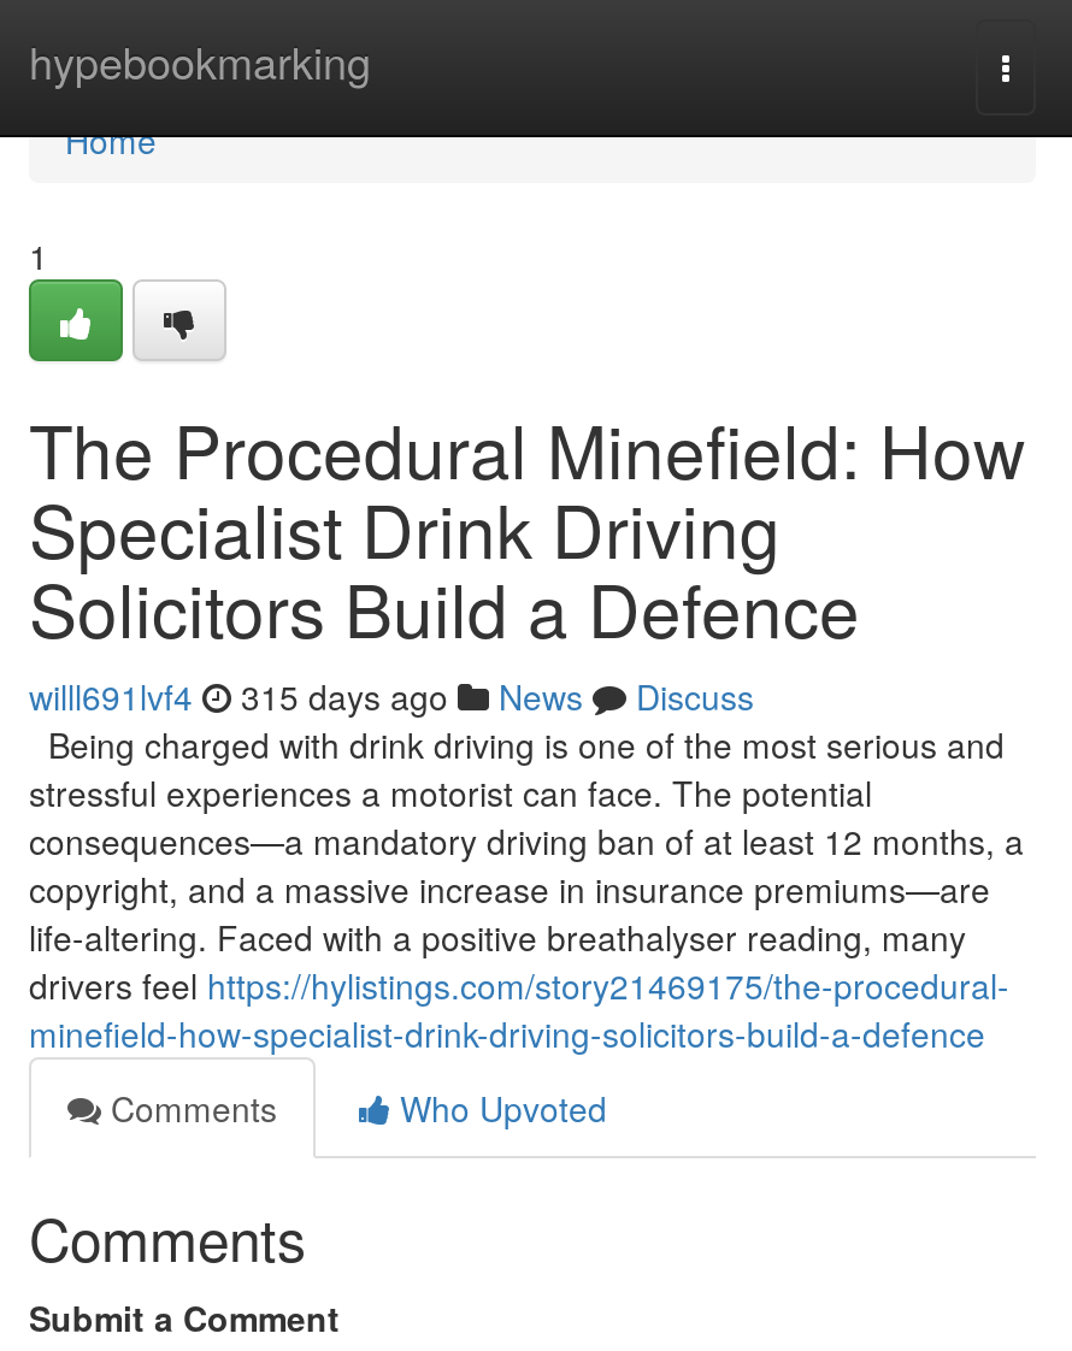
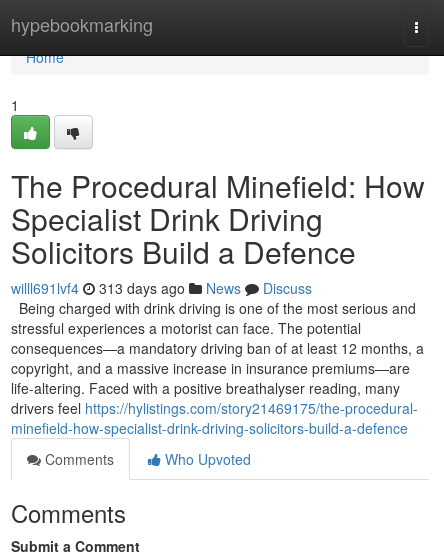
- willl691lvf4 315 days ago News Discuss
+ willl691lvf4 313 days ago News Discuss
